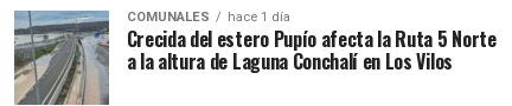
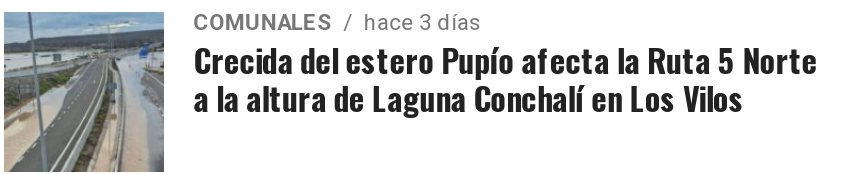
- COMUNALES hace 1 día
+ COMUNALES hace 3 días
